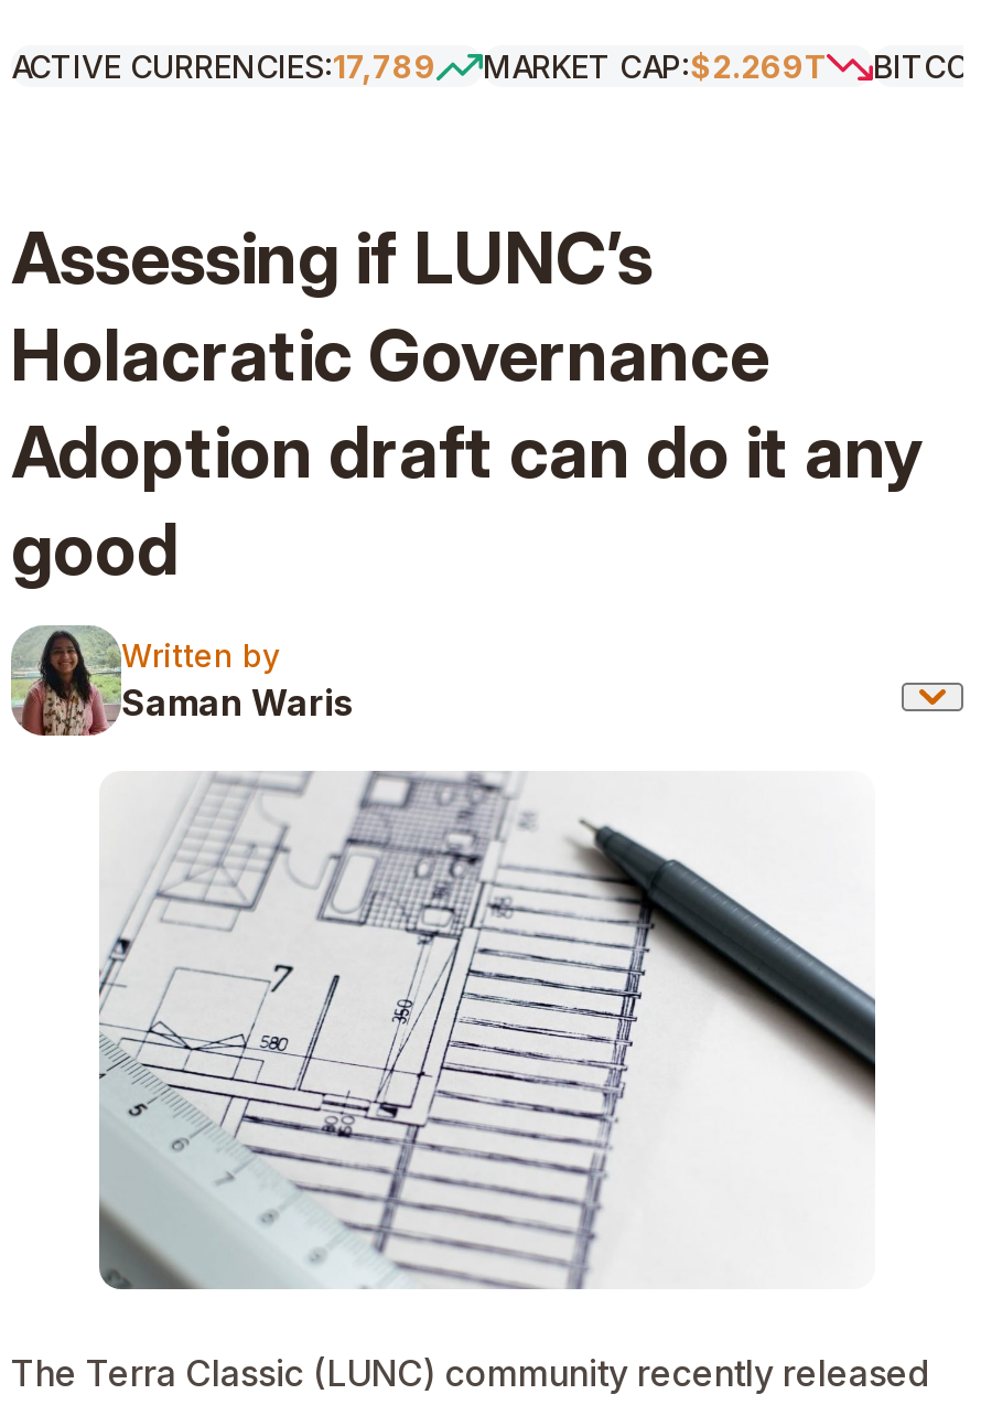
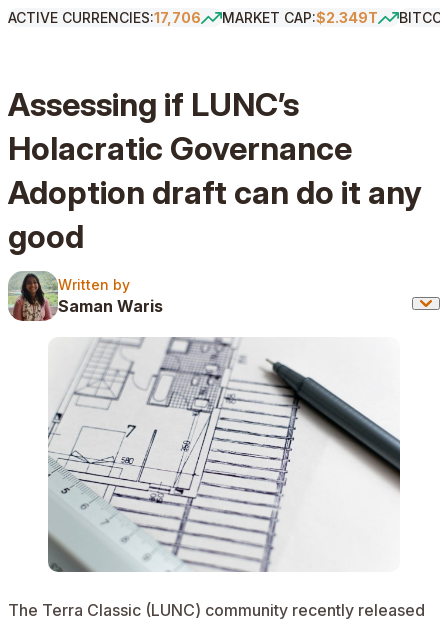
- ACTIVE CURRENCIES:17,789
+ ACTIVE CURRENCIES:17,706

- MARKET CAP:$2.269T
+ MARKET CAP:$2.349T
